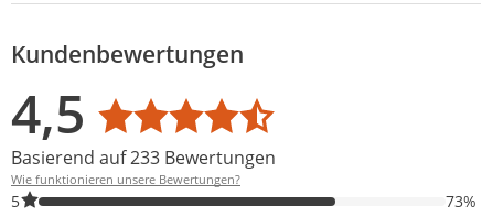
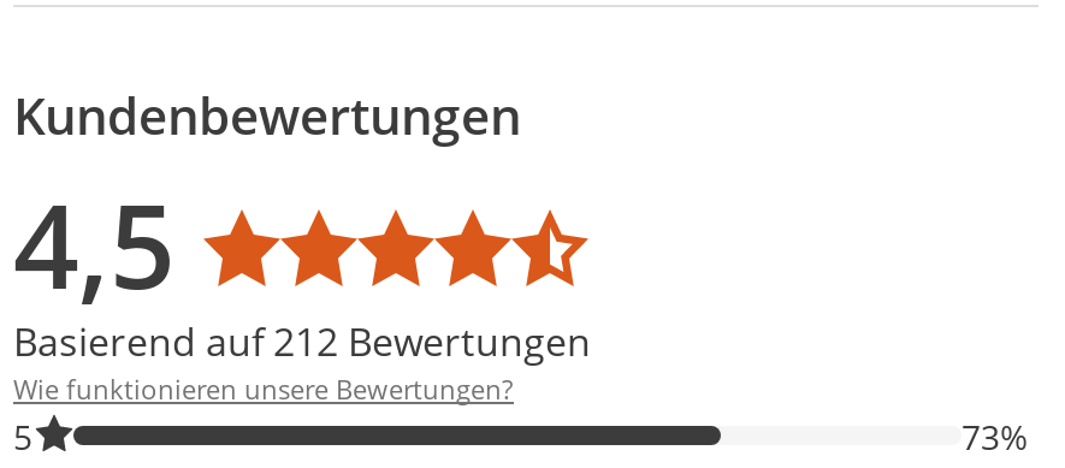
- Basierend auf 233 Bewertungen
+ Basierend auf 212 Bewertungen
